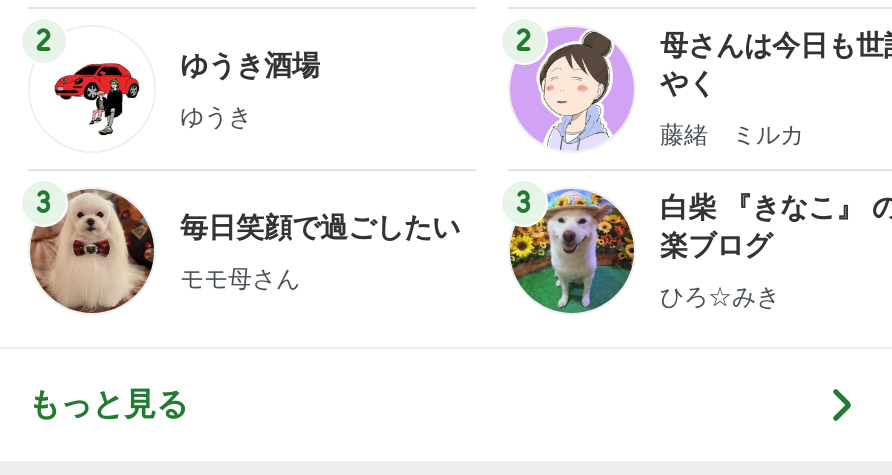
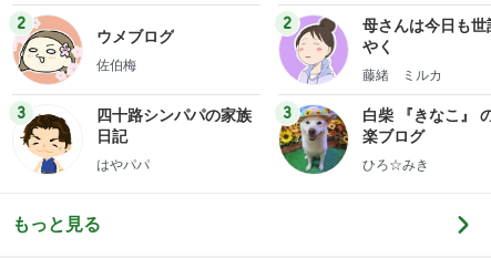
- [image]
- ゆうき酒場
+ [image]
+ ウメブログ

- ゆうき
+ 佐伯梅

- [image]
- 毎日笑顔で過ごしたい
+ [image]
+ 四十路シンパパの家族
+ 日記

- モモ母さん
+ はやパパ
